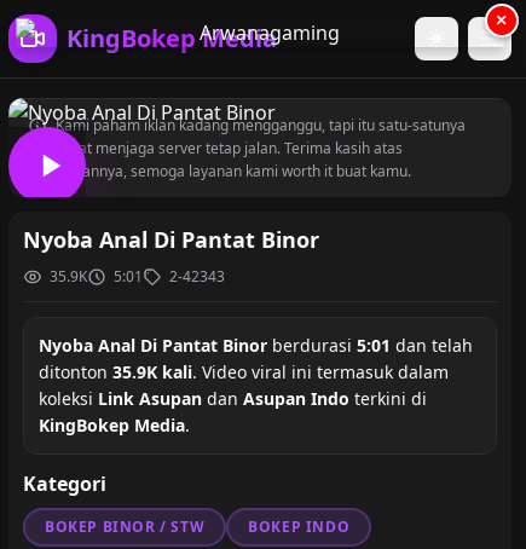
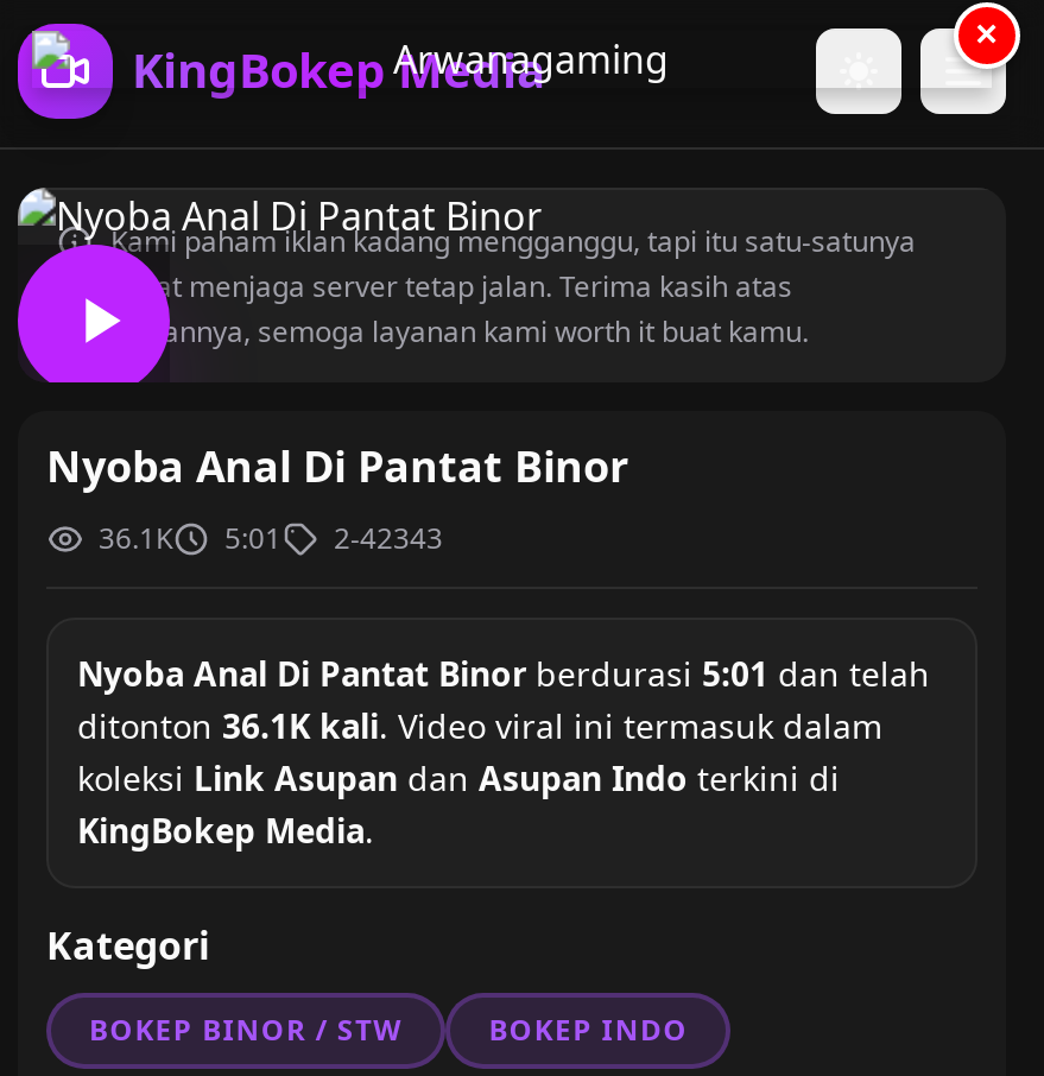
- 35.9K 5:01 2-42343
+ 36.1K 5:01 2-42343

- ditonton 35.9K kali. Video viral ini termasuk dalam
+ ditonton 36.1K kali. Video viral ini termasuk dalam
